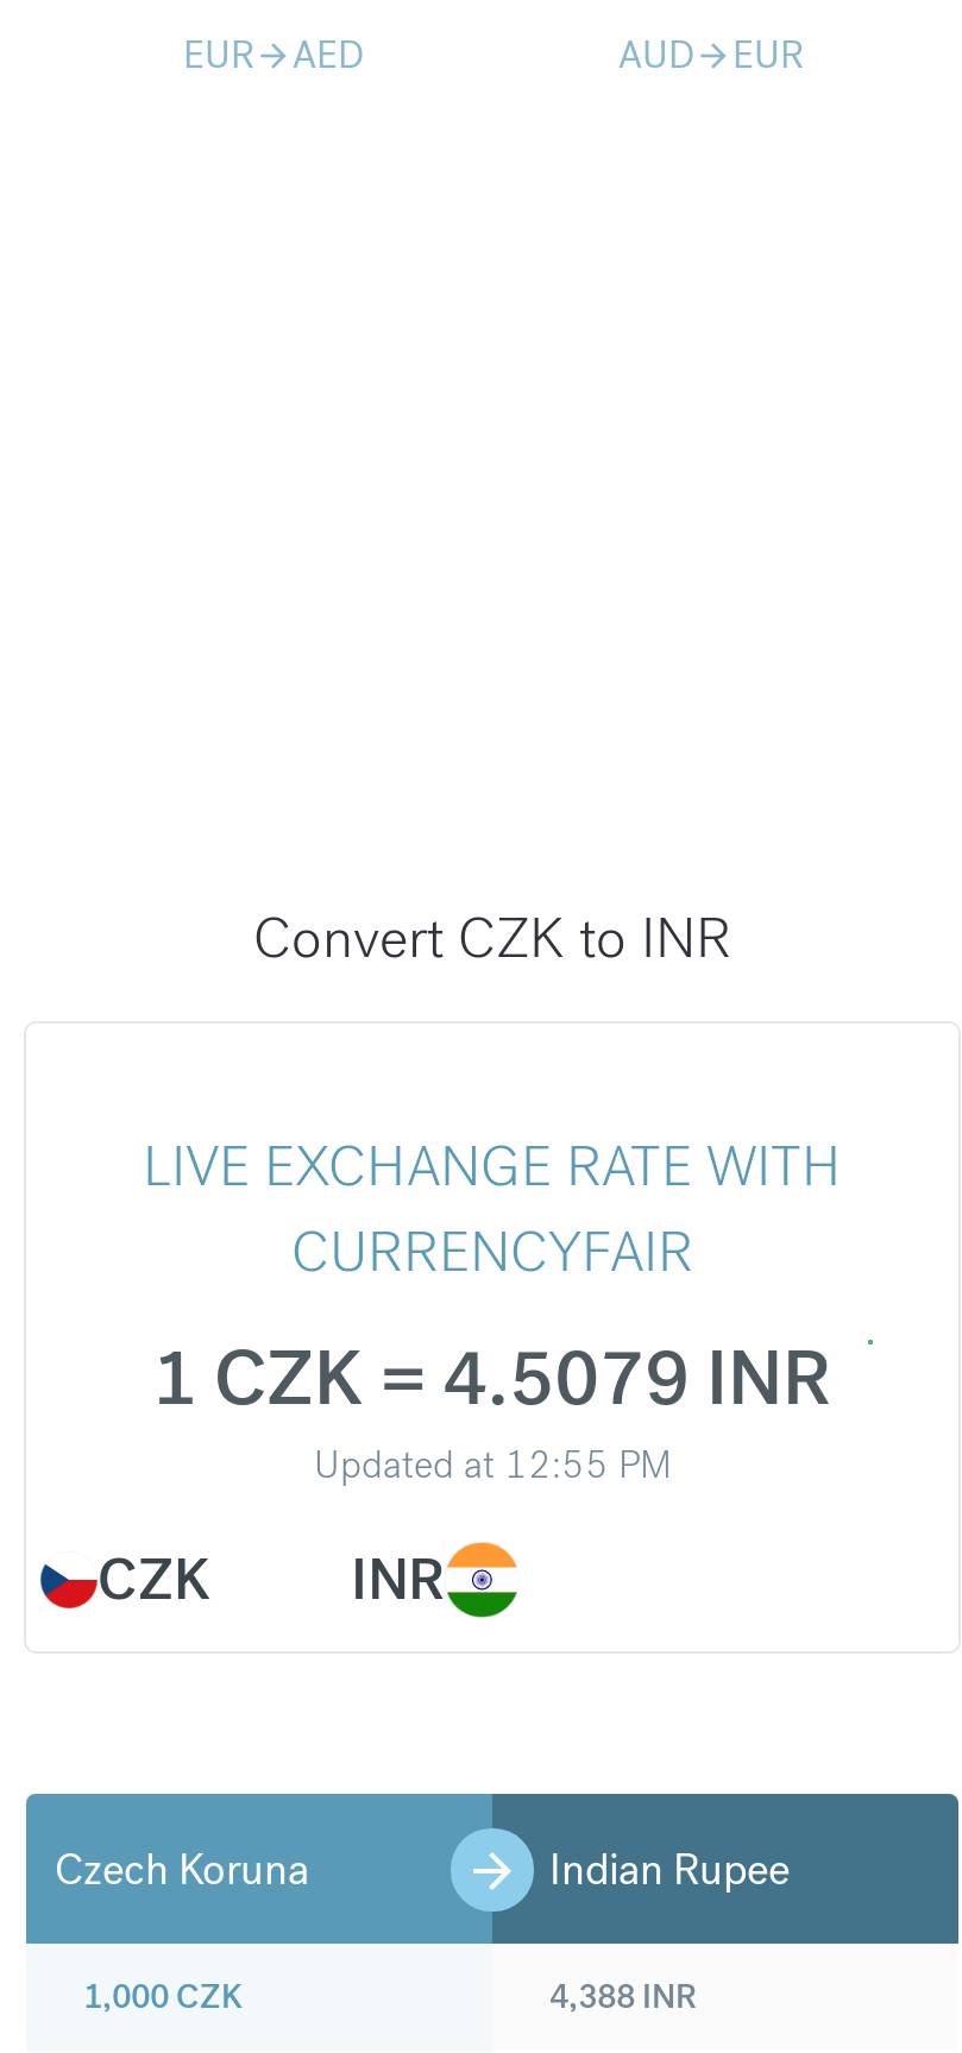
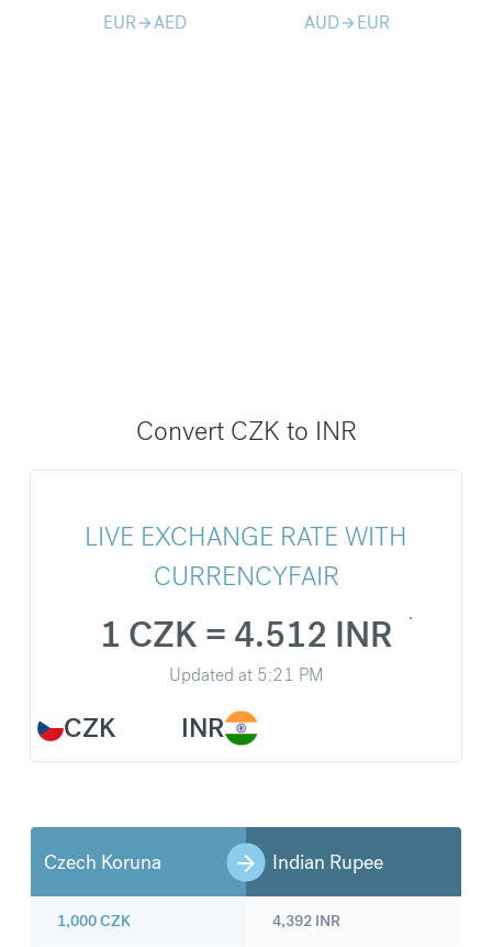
- 1 CZK = 4.5079 INR
+ 1 CZK = 4.512 INR

- Updated at 12:55 PM
+ Updated at 5:21 PM

- 4,388 INR
+ 4,392 INR
